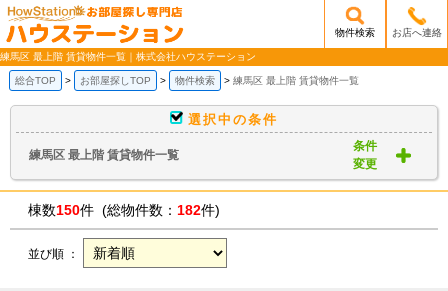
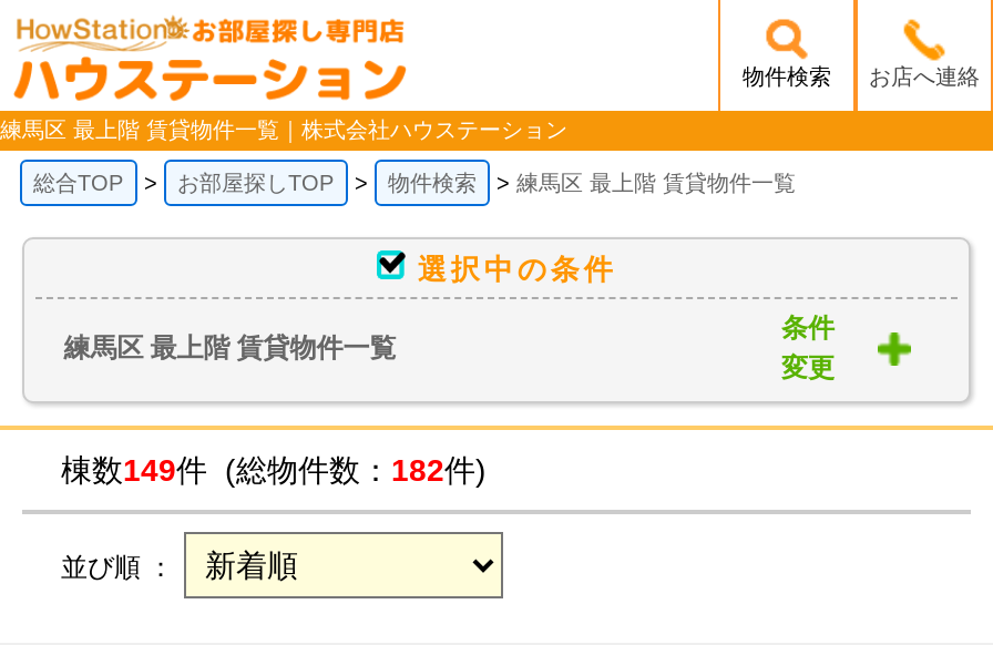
- 棟数150件 (総物件数：182件)
+ 棟数149件 (総物件数：182件)
